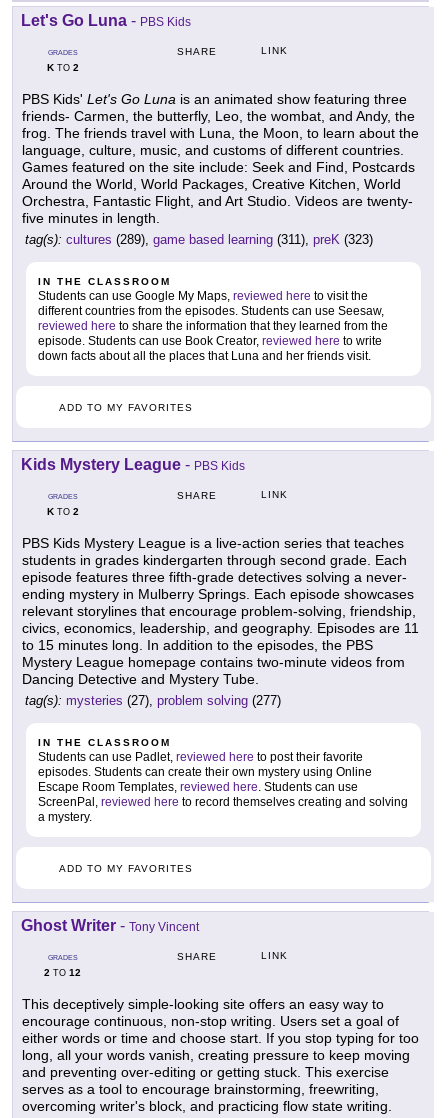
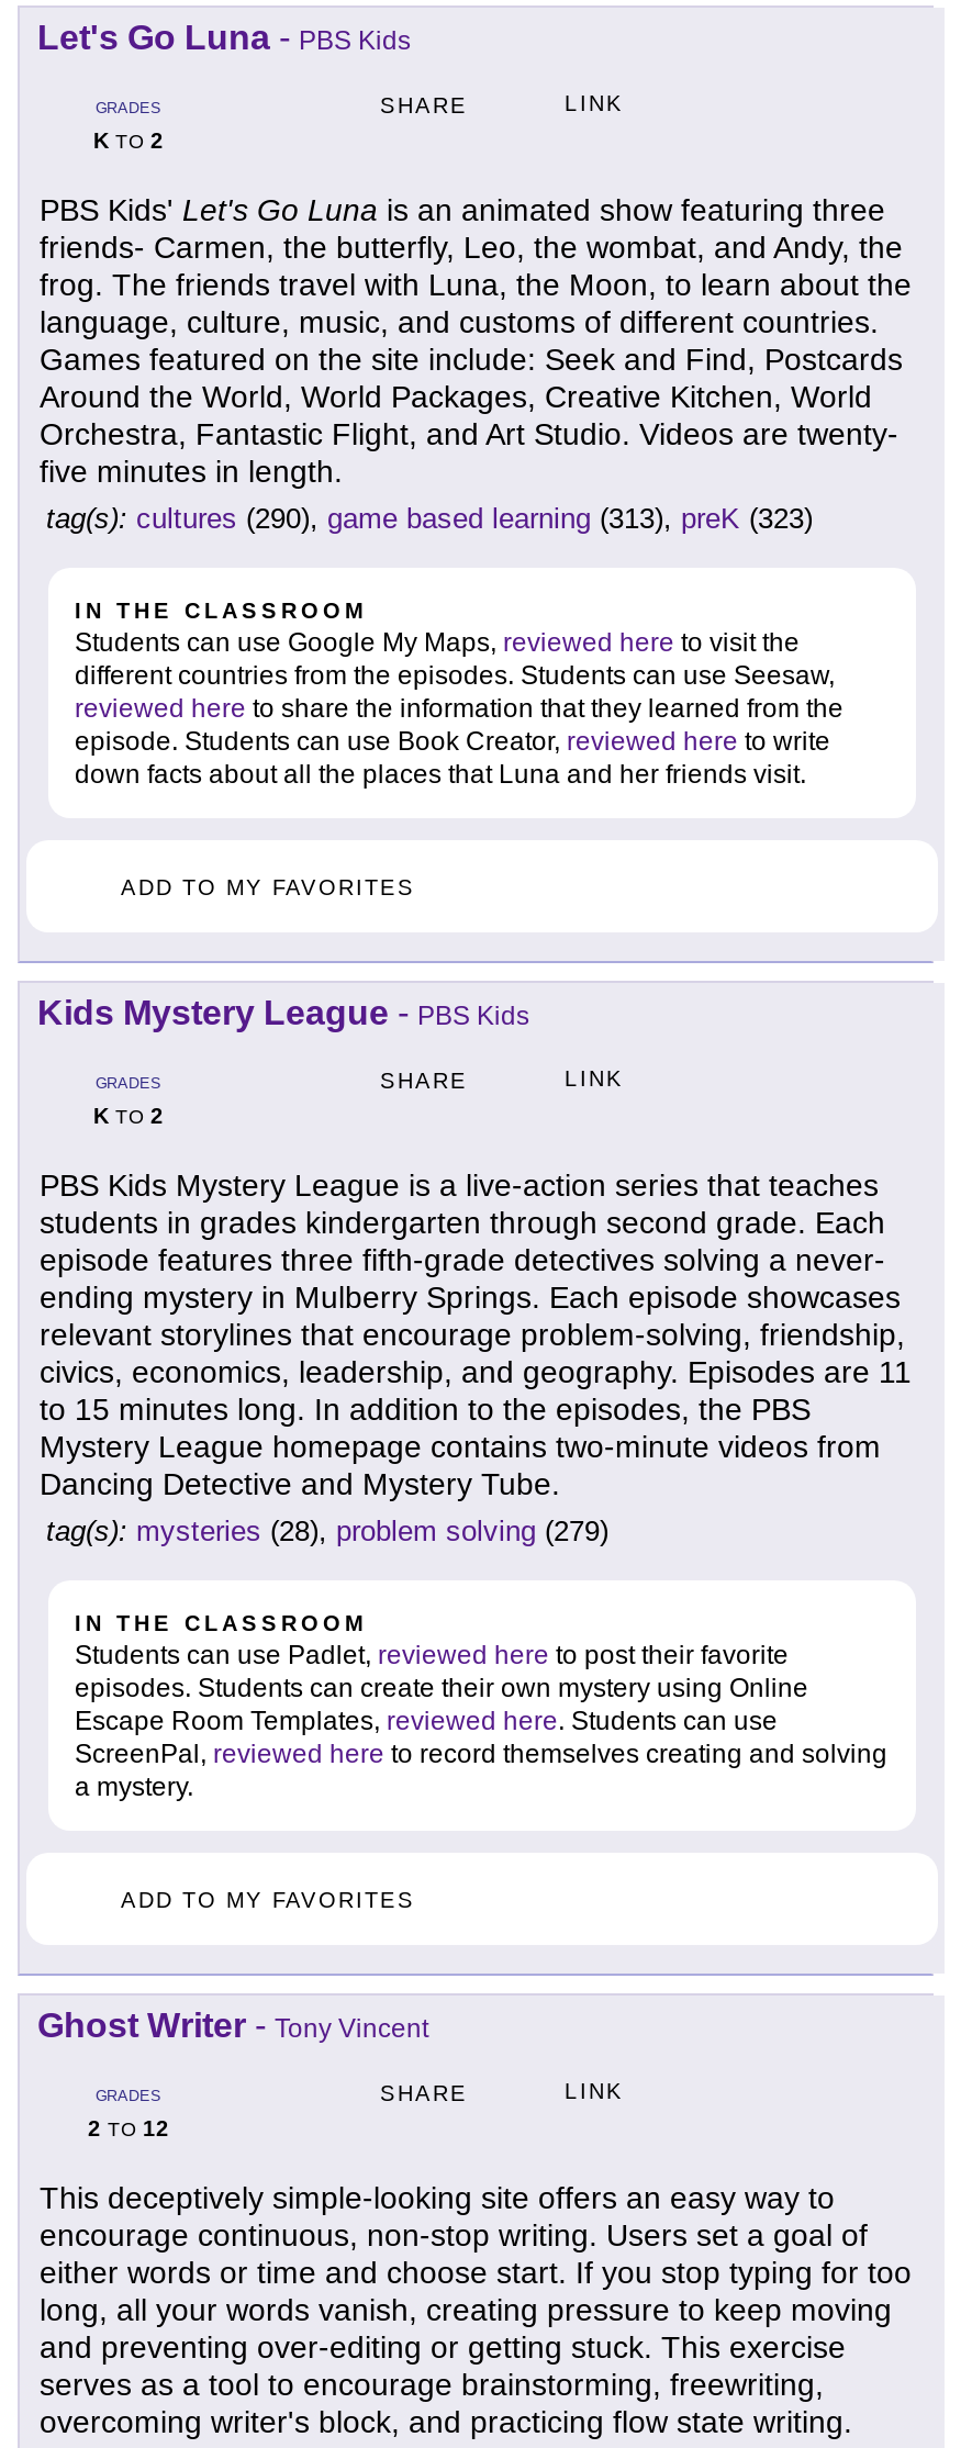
- tag(s): cultures (289), game based learning (311), preK (323)
+ tag(s): cultures (290), game based learning (313), preK (323)

- tag(s): mysteries (27), problem solving (277)
+ tag(s): mysteries (28), problem solving (279)
